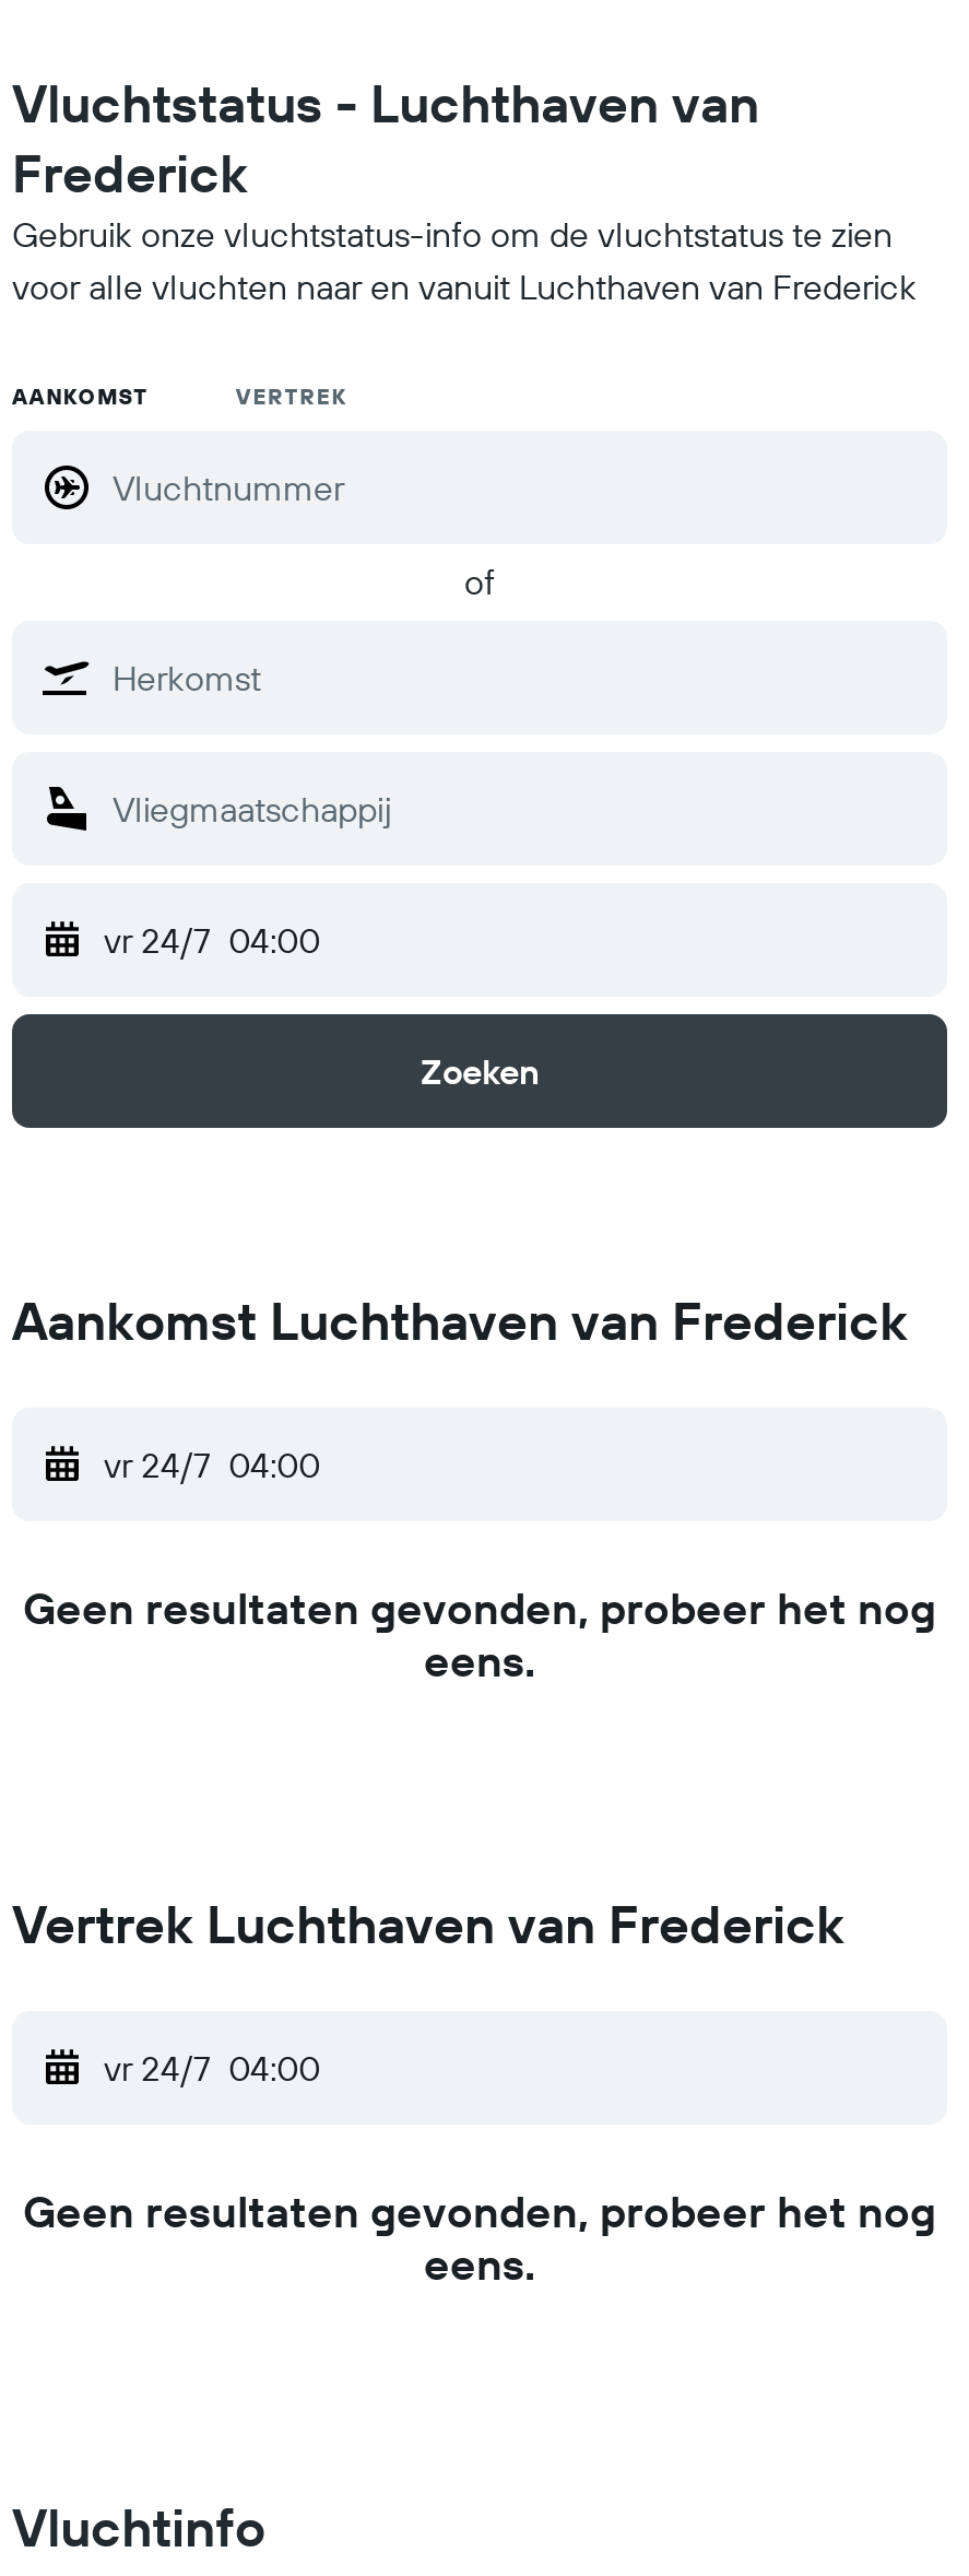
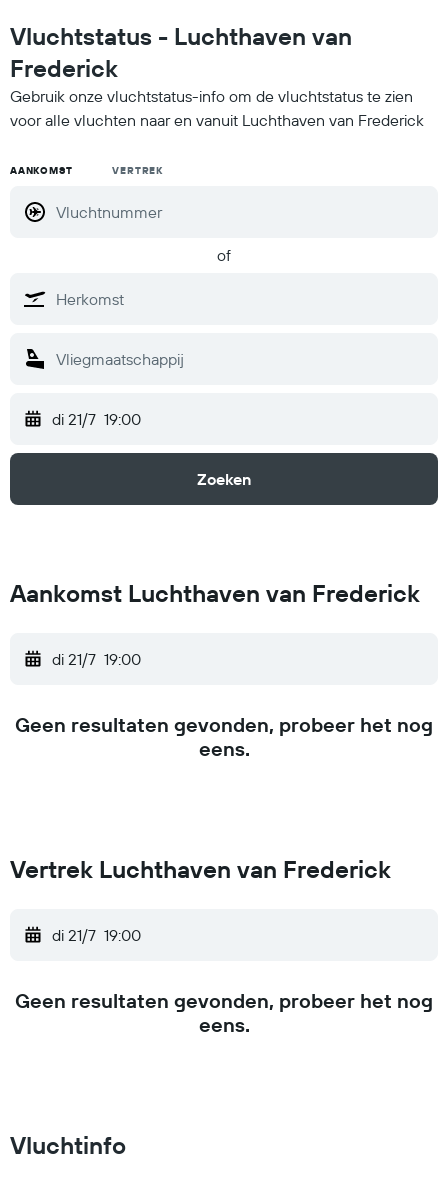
- vr 24/7 04:00
+ di 21/7 19:00

- vr 24/7 04:00
+ di 21/7 19:00

- vr 24/7 04:00
+ di 21/7 19:00
